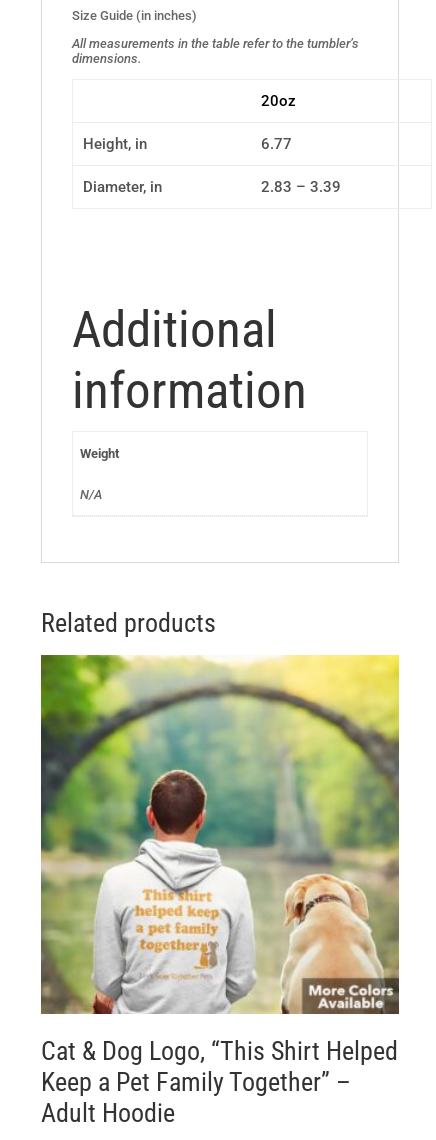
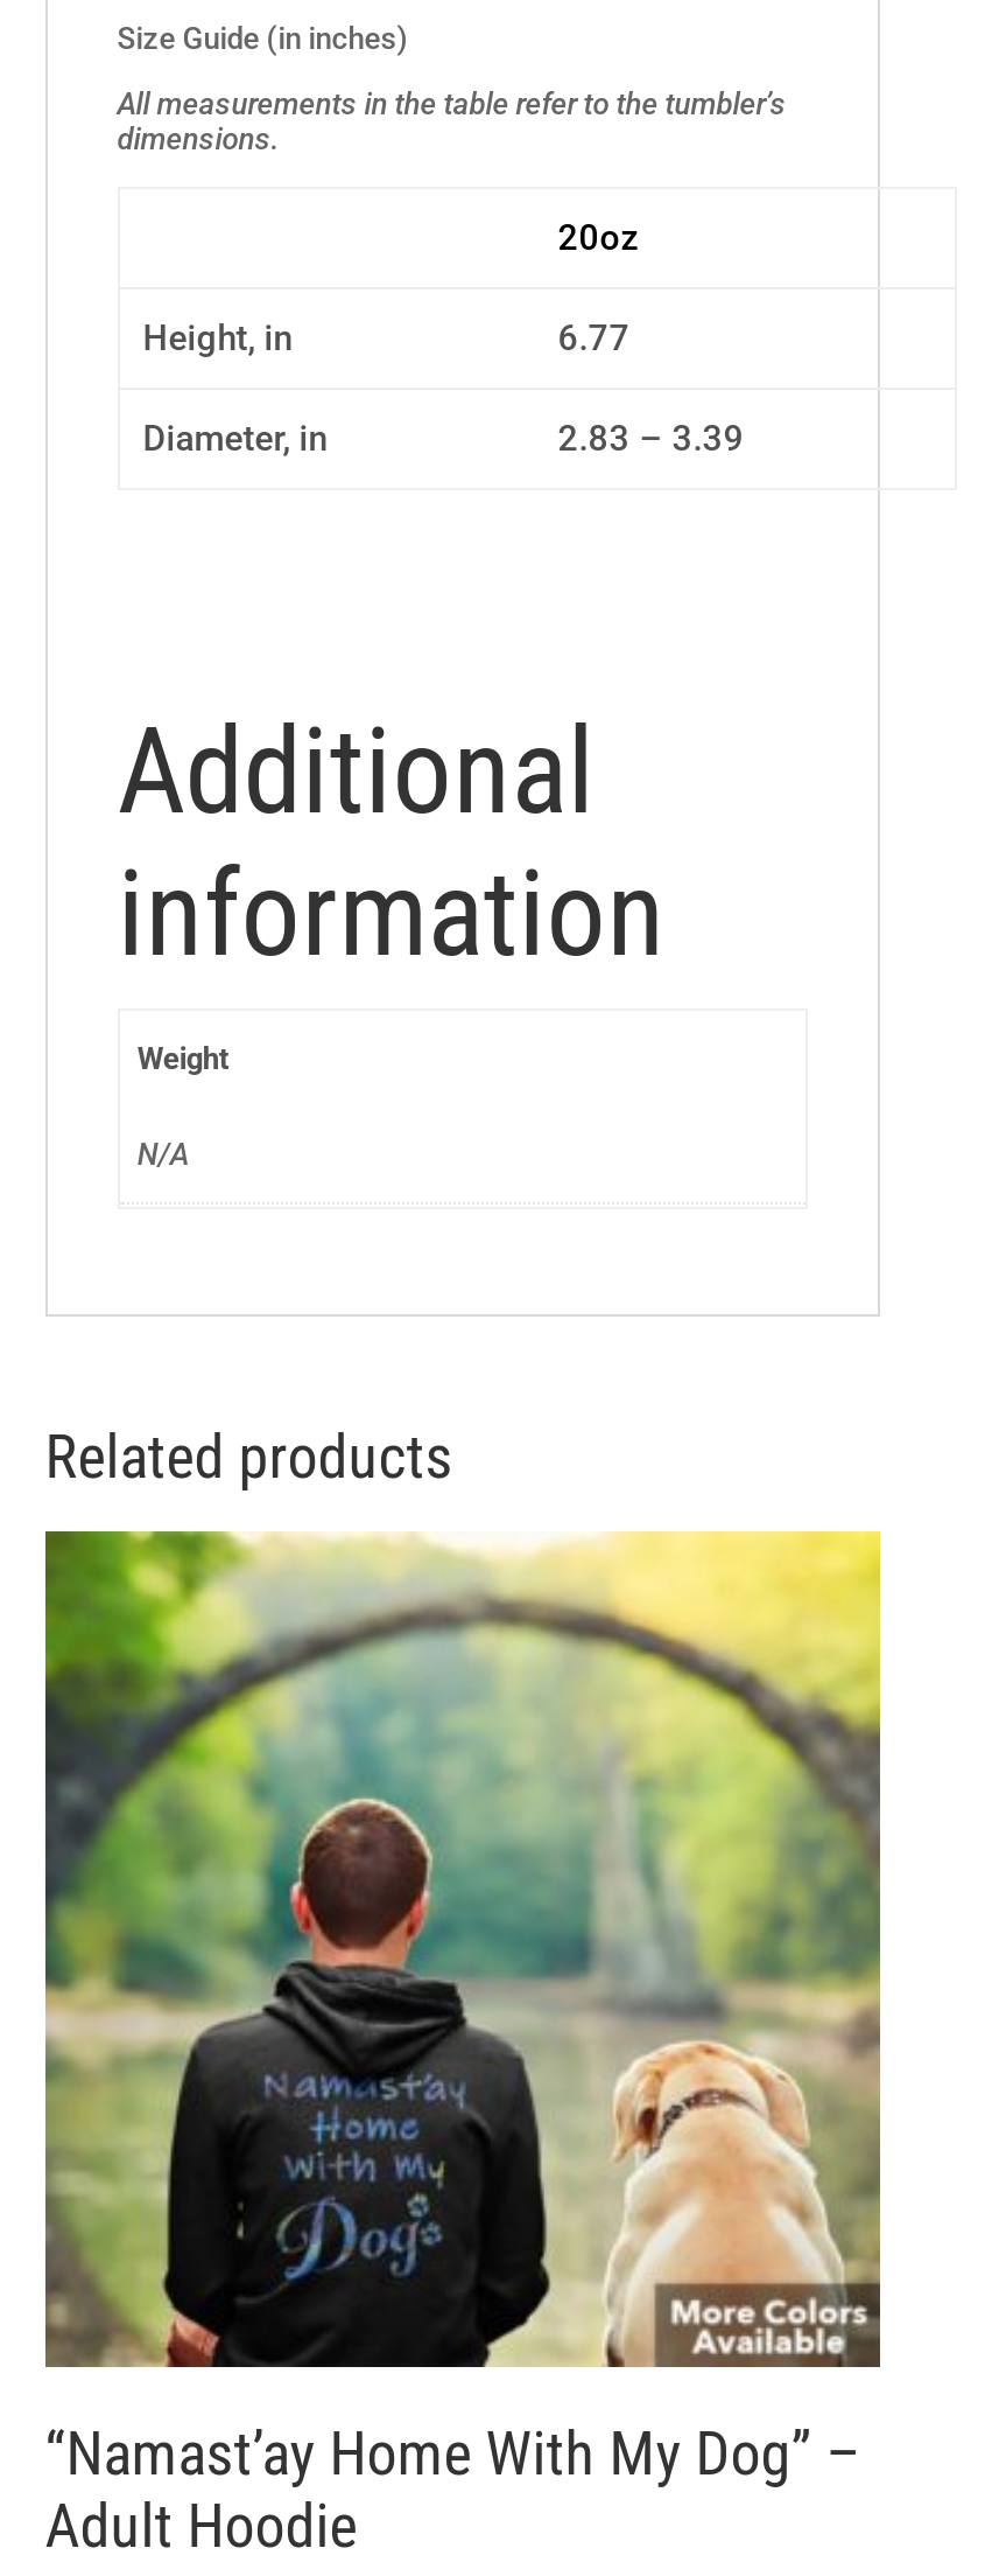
- [image]
- Cat & Dog Logo, “This Shirt Helped
- Keep a Pet Family Together” –
+ [image]
+ “Namast’ay Home With My Dog” –
